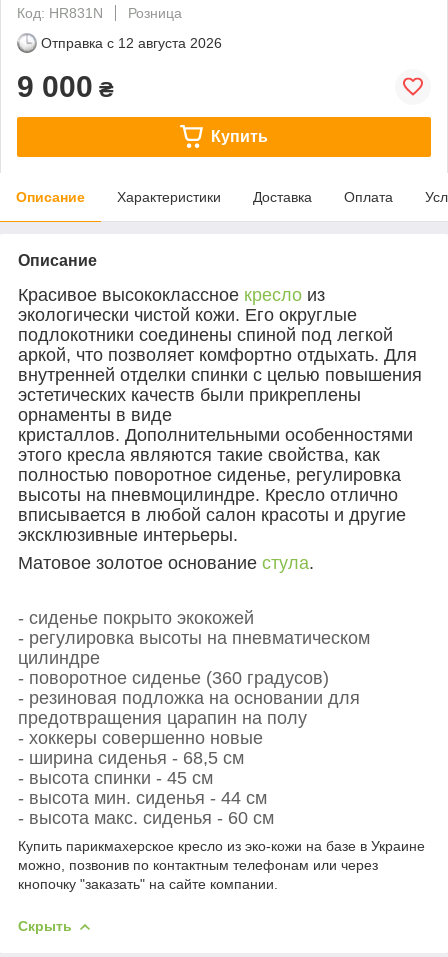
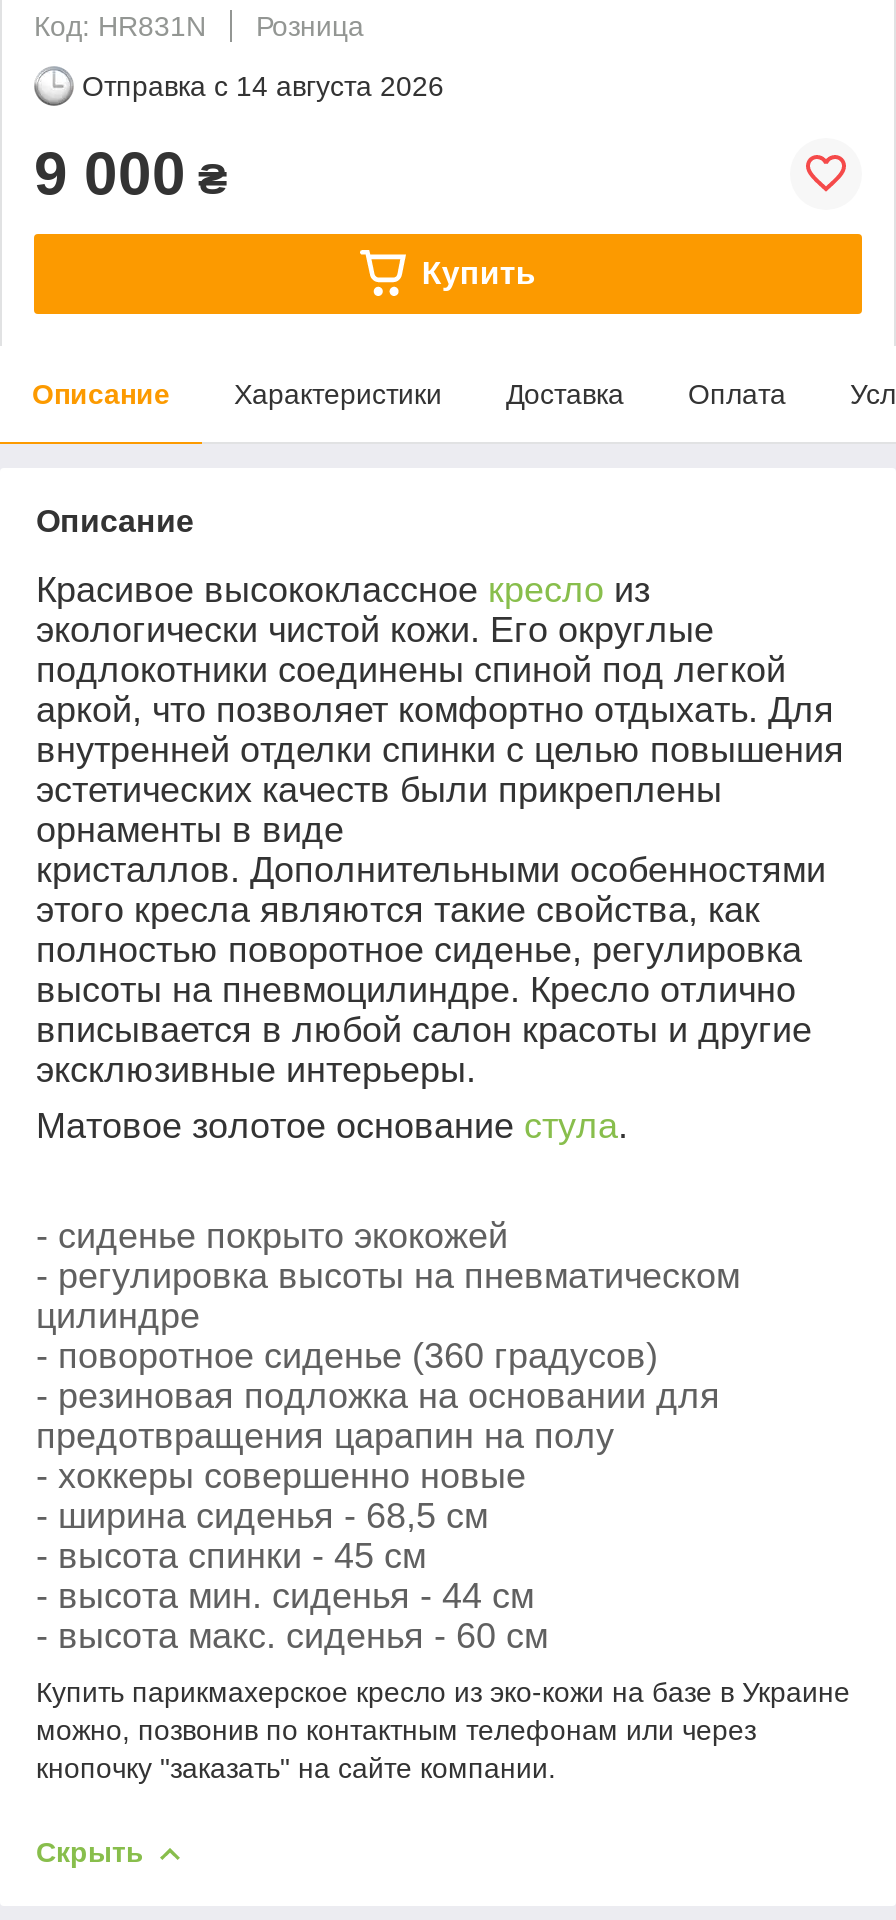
- Отправка с 12 августа 2026
+ Отправка с 14 августа 2026
